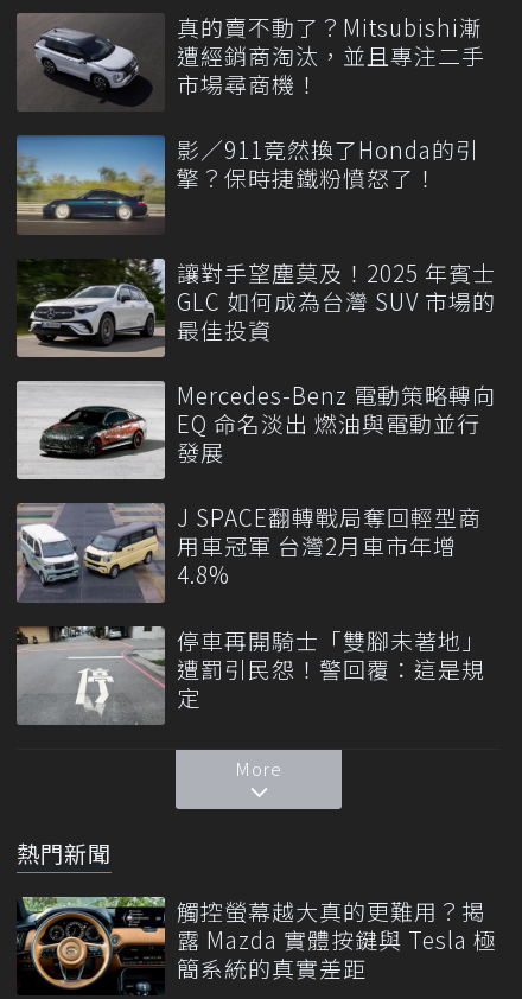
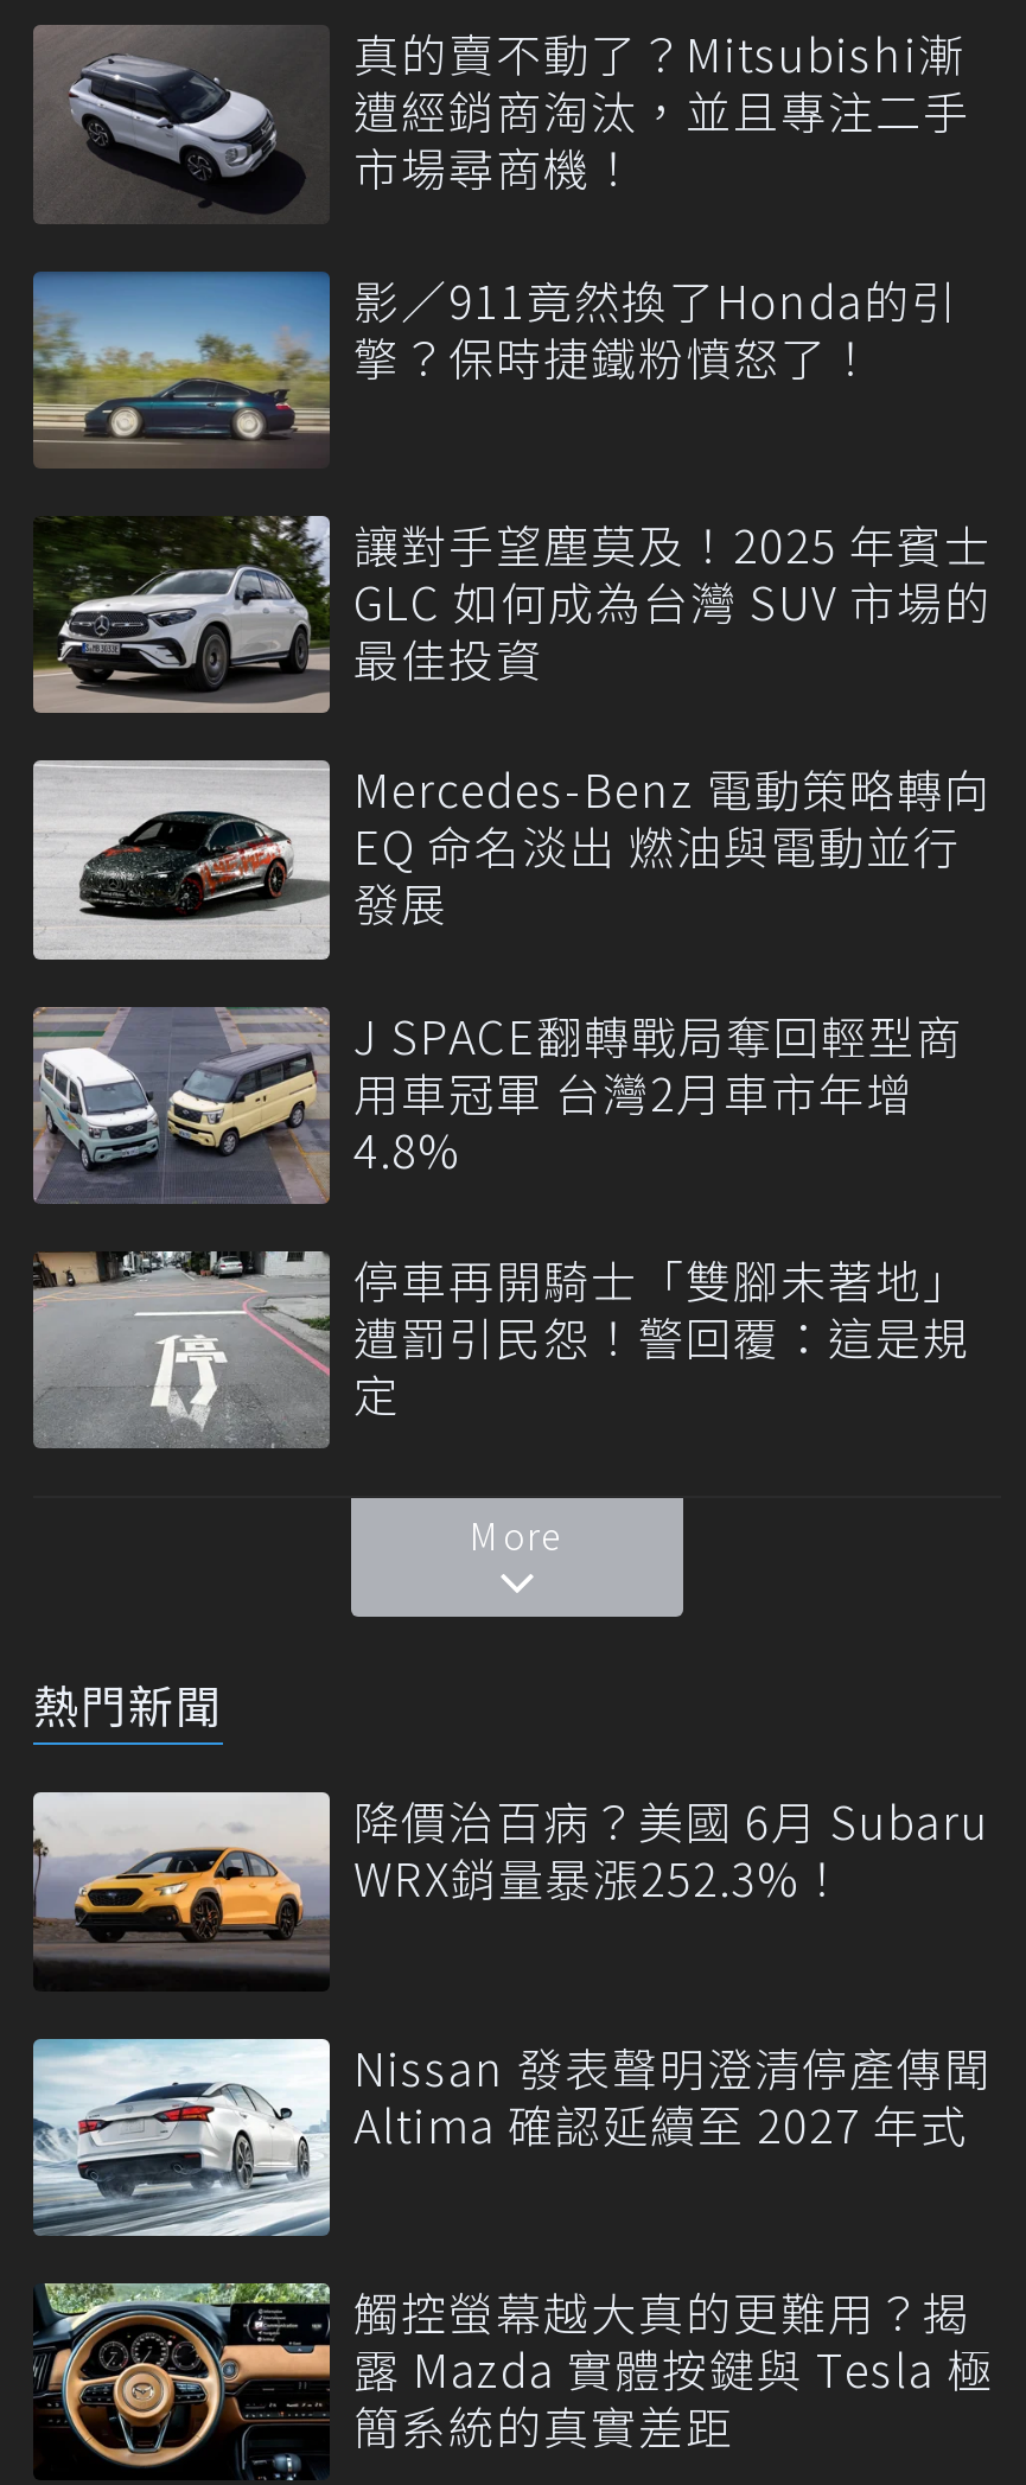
+ [image]

+ [image]
+ 降價治百病？美國 6月 Subaru
+ WRX銷量暴漲252.3%！
+ Nissan 發表聲明澄清停產傳聞
+ Altima 確認延續至 2027 年式
